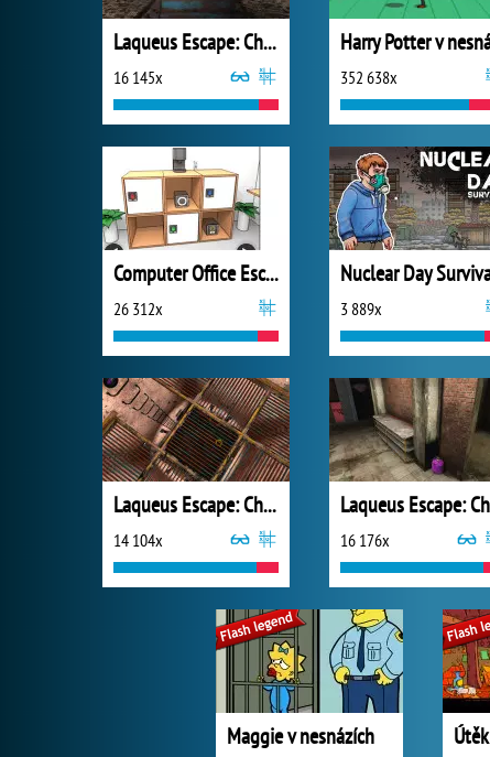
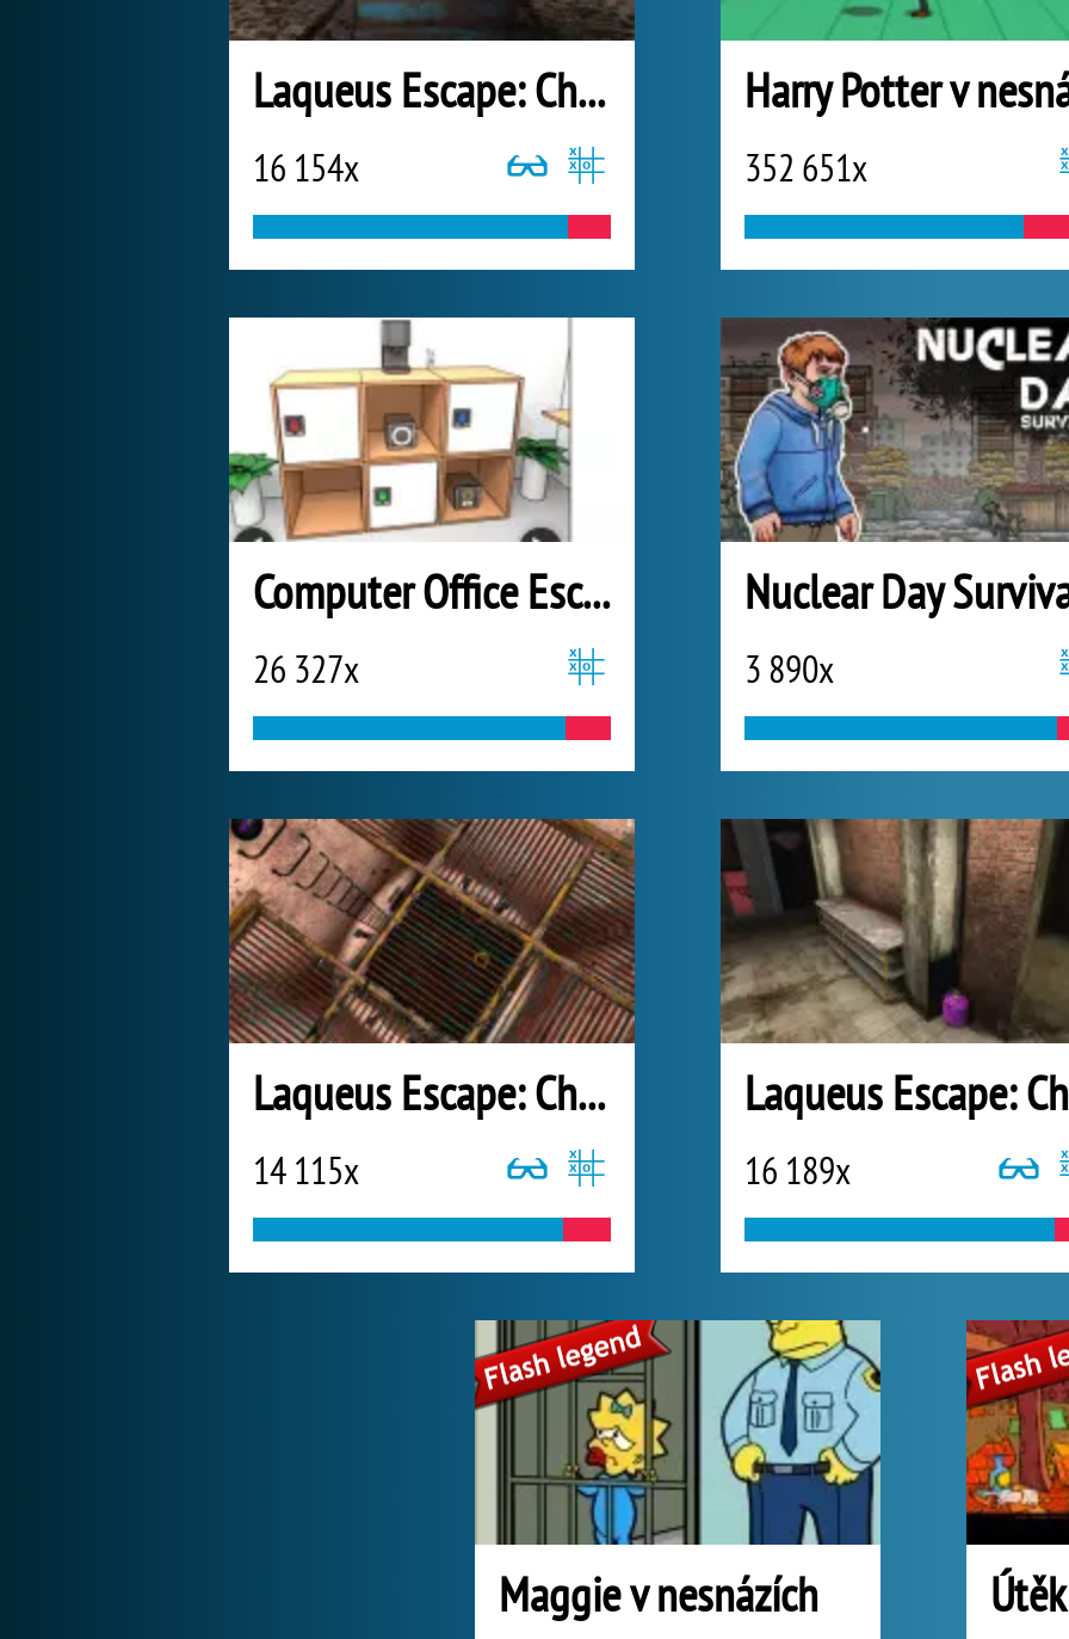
- 16 145x
- 352 638x
+ 16 154x
+ 352 651x

- 26 312x
+ 26 327x

- 3 889x
+ 3 890x

- 14 104x
- 16 176x
+ 14 115x
+ 16 189x
